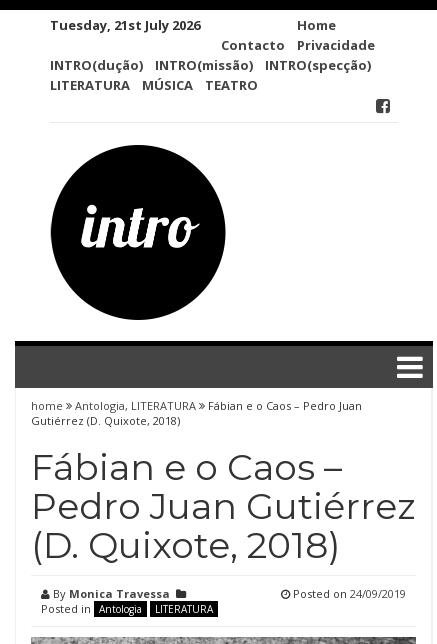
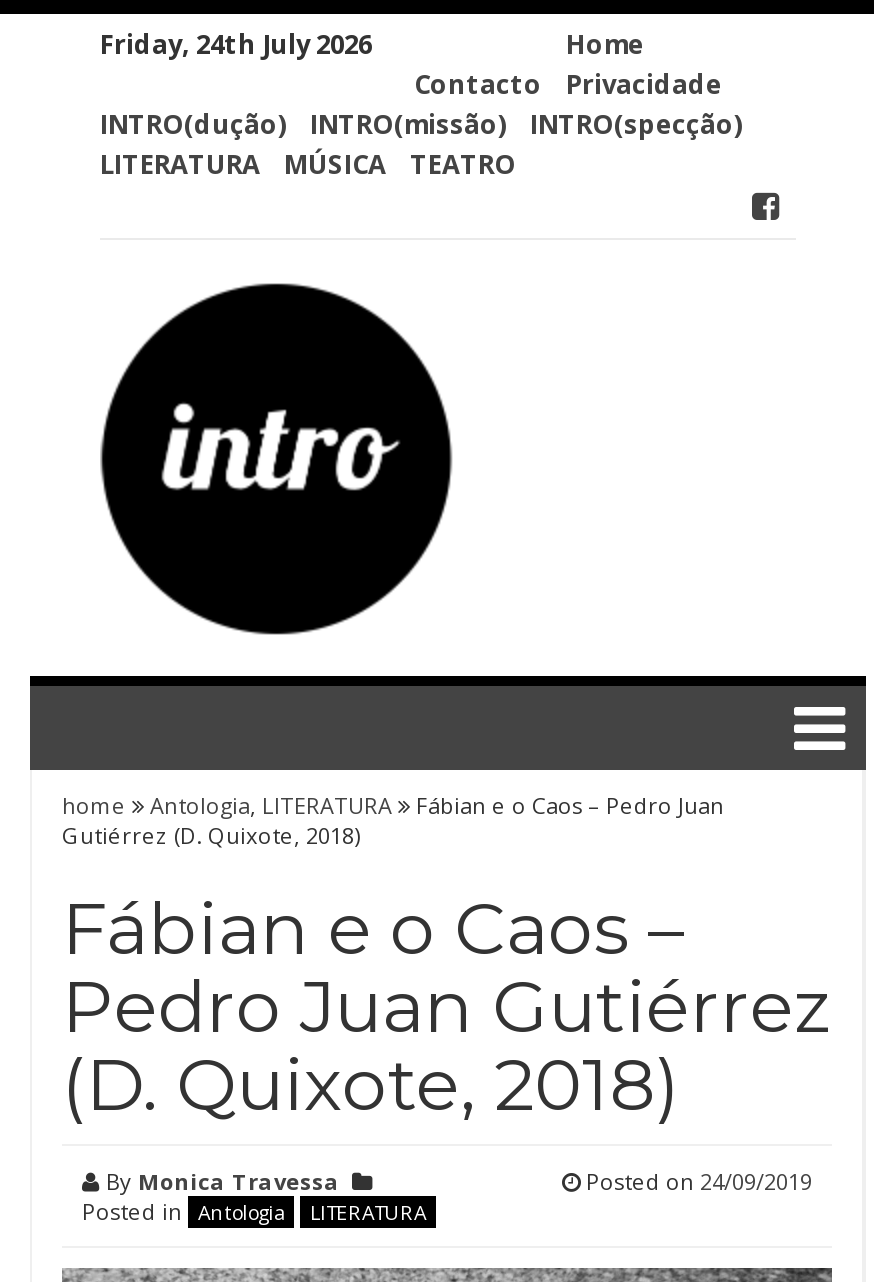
- Tuesday, 21st July 2026
+ Friday, 24th July 2026
